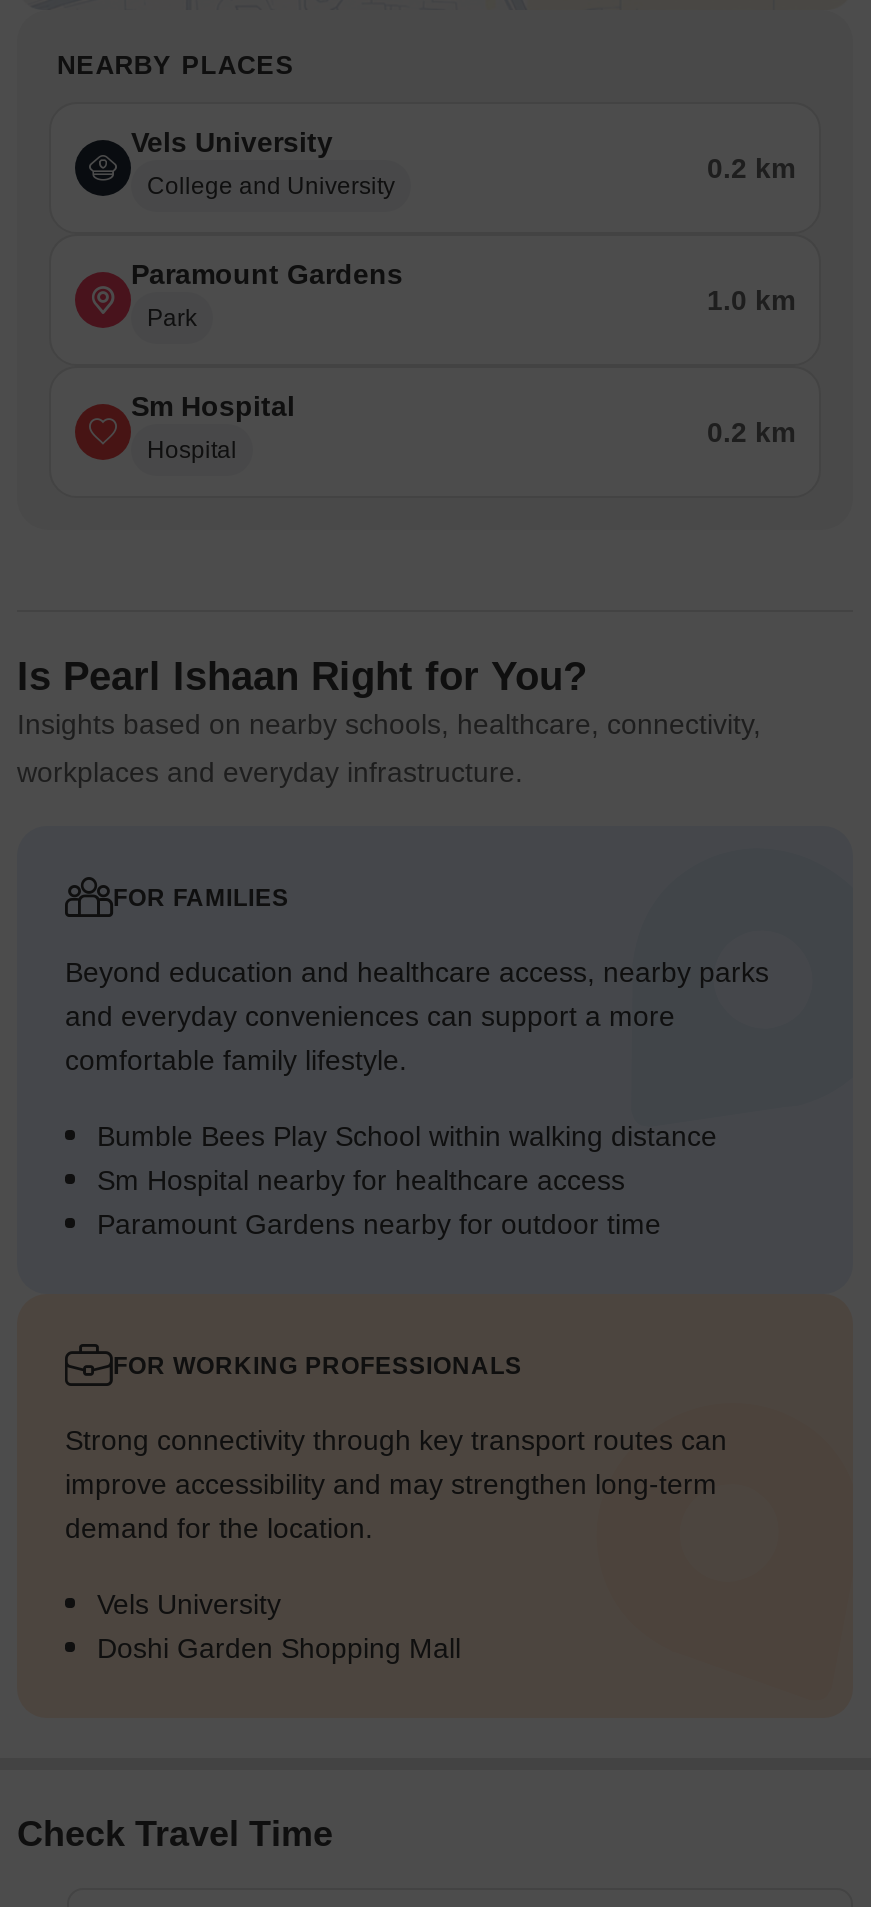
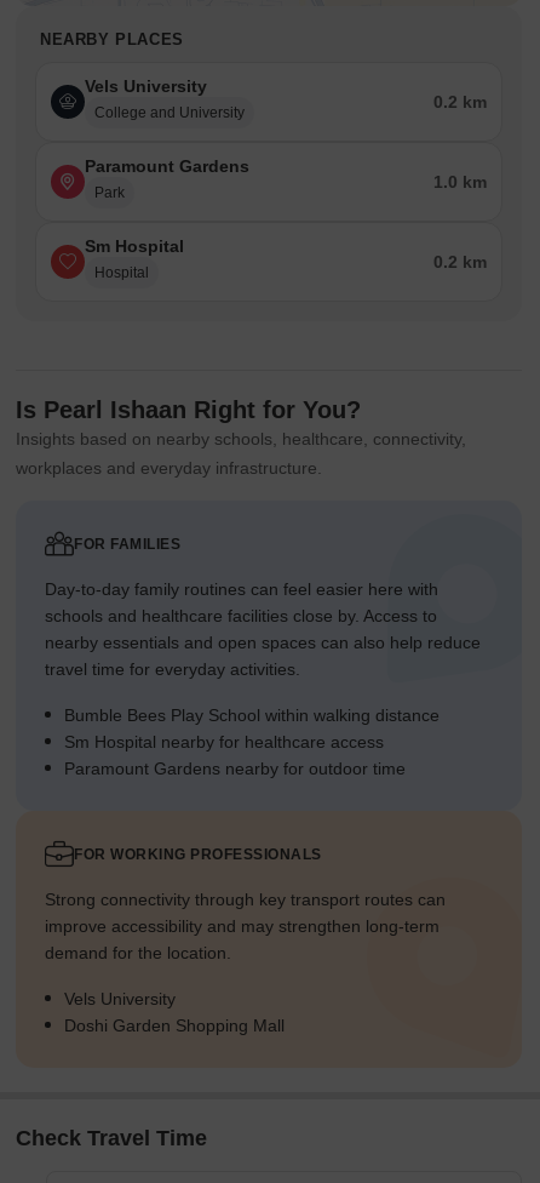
- Beyond education and healthcare access, nearby parks
- and everyday conveniences can support a more
- comfortable family lifestyle.
+ Day-to-day family routines can feel easier here with
+ schools and healthcare facilities close by. Access to
+ nearby essentials and open spaces can also help reduce
+ travel time for everyday activities.
